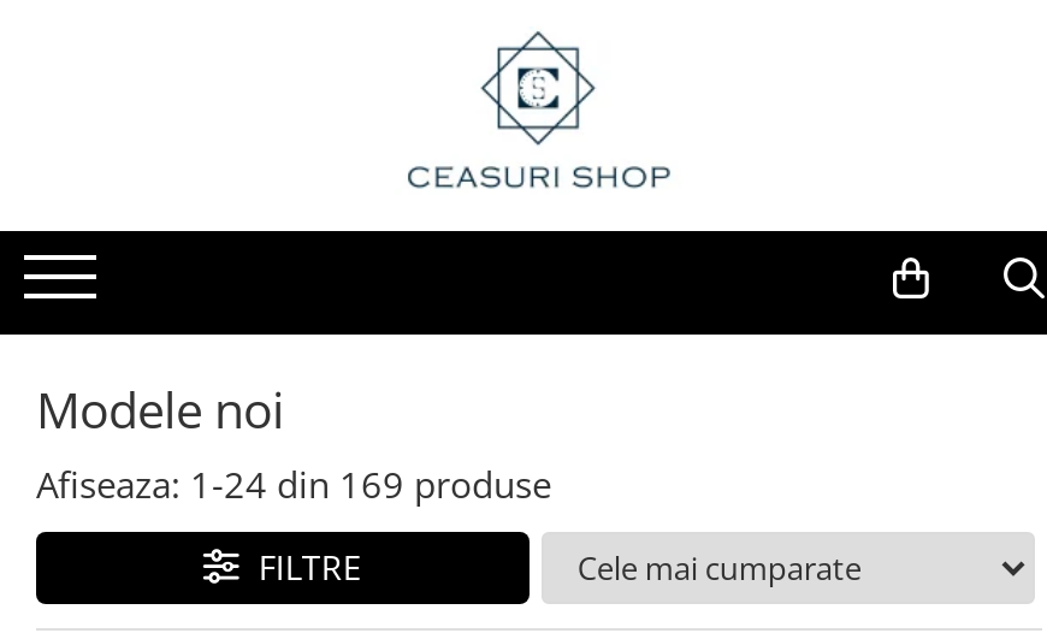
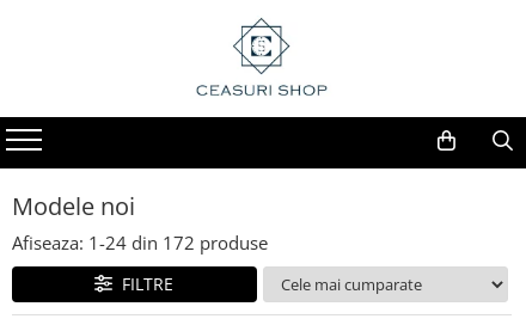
- Afiseaza: 1- 24 din 169 produse
+ Afiseaza: 1- 24 din 172 produse
